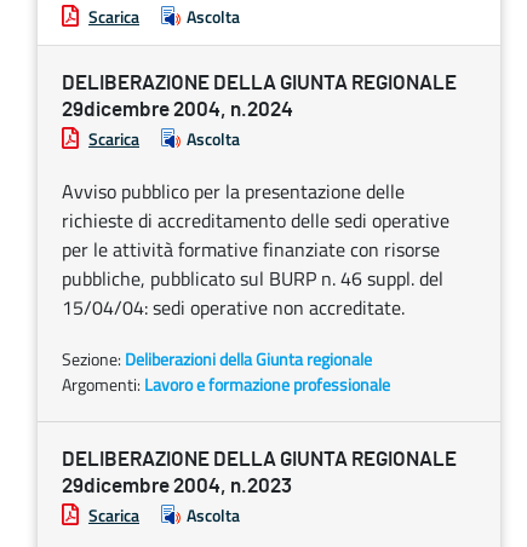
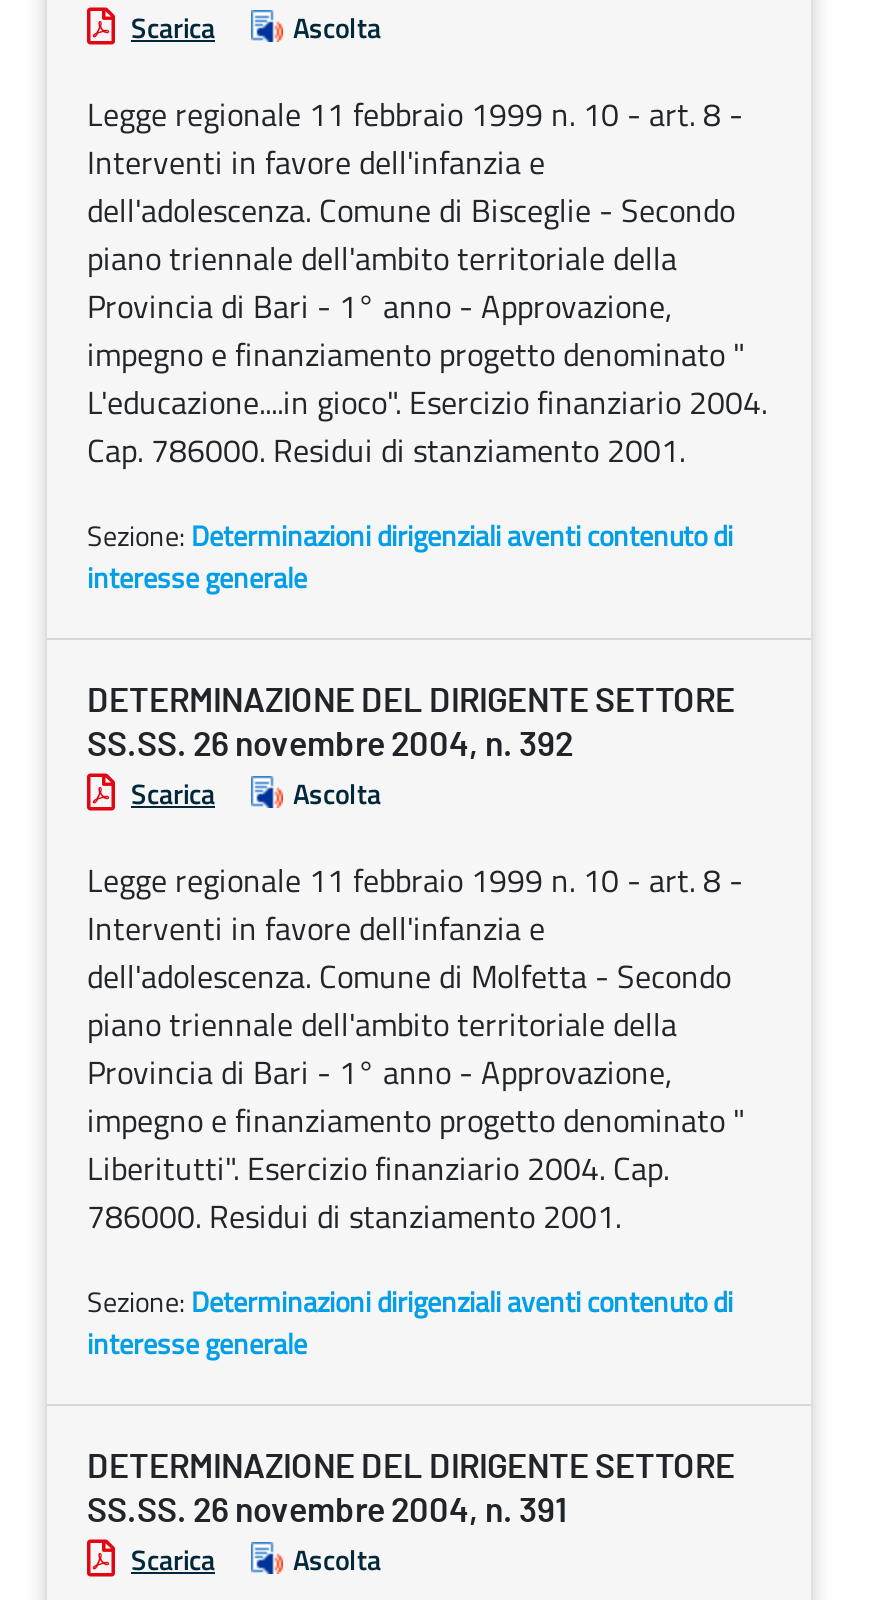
- DELIBERAZIONE DELLA GIUNTA REGIONALE
- 29dicembre 2004, n.2024
+ Legge regionale 11 febbraio 1999 n. 10 - art. 8 -
+ Interventi in favore dell'infanzia e
+ dell'adolescenza. Comune di Bisceglie - Secondo
+ piano triennale dell'ambito territoriale della
+ Provincia di Bari - 1° anno - Approvazione,
+ impegno e finanziamento progetto denominato "
+ L'educazione....in gioco". Esercizio finanziario 2004.
+ Cap. 786000. Residui di stanziamento 2001.
+ Sezione: Determinazioni dirigenziali aventi contenuto di
+ interesse generale
+ DETERMINAZIONE DEL DIRIGENTE SETTORE
+ SS.SS. 26 novembre 2004, n. 392

- Avviso pubblico per la presentazione delle
- richieste di accreditamento delle sedi operative
- per le attività formative finanziate con risorse
- pubbliche, pubblicato sul BURP n. 46 suppl. del
- 15/04/04: sedi operative non accreditate.
+ Legge regionale 11 febbraio 1999 n. 10 - art. 8 -
+ Interventi in favore dell'infanzia e
+ dell'adolescenza. Comune di Molfetta - Secondo
+ piano triennale dell'ambito territoriale della
+ Provincia di Bari - 1° anno - Approvazione,
+ impegno e finanziamento progetto denominato "
+ Liberitutti". Esercizio finanziario 2004. Cap.
+ 786000. Residui di stanziamento 2001.

- Sezione: Deliberazioni della Giunta regionale
- Argomenti: Lavoro e formazione professionale
+ Sezione: Determinazioni dirigenziali aventi contenuto di
+ interesse generale

- DELIBERAZIONE DELLA GIUNTA REGIONALE
- 29dicembre 2004, n.2023
+ DETERMINAZIONE DEL DIRIGENTE SETTORE
+ SS.SS. 26 novembre 2004, n. 391
